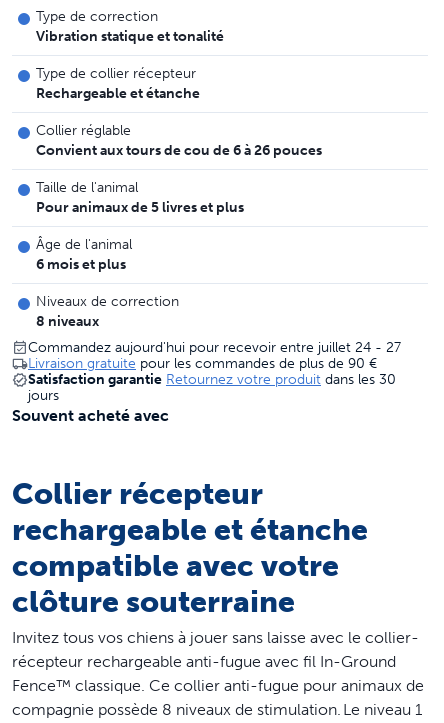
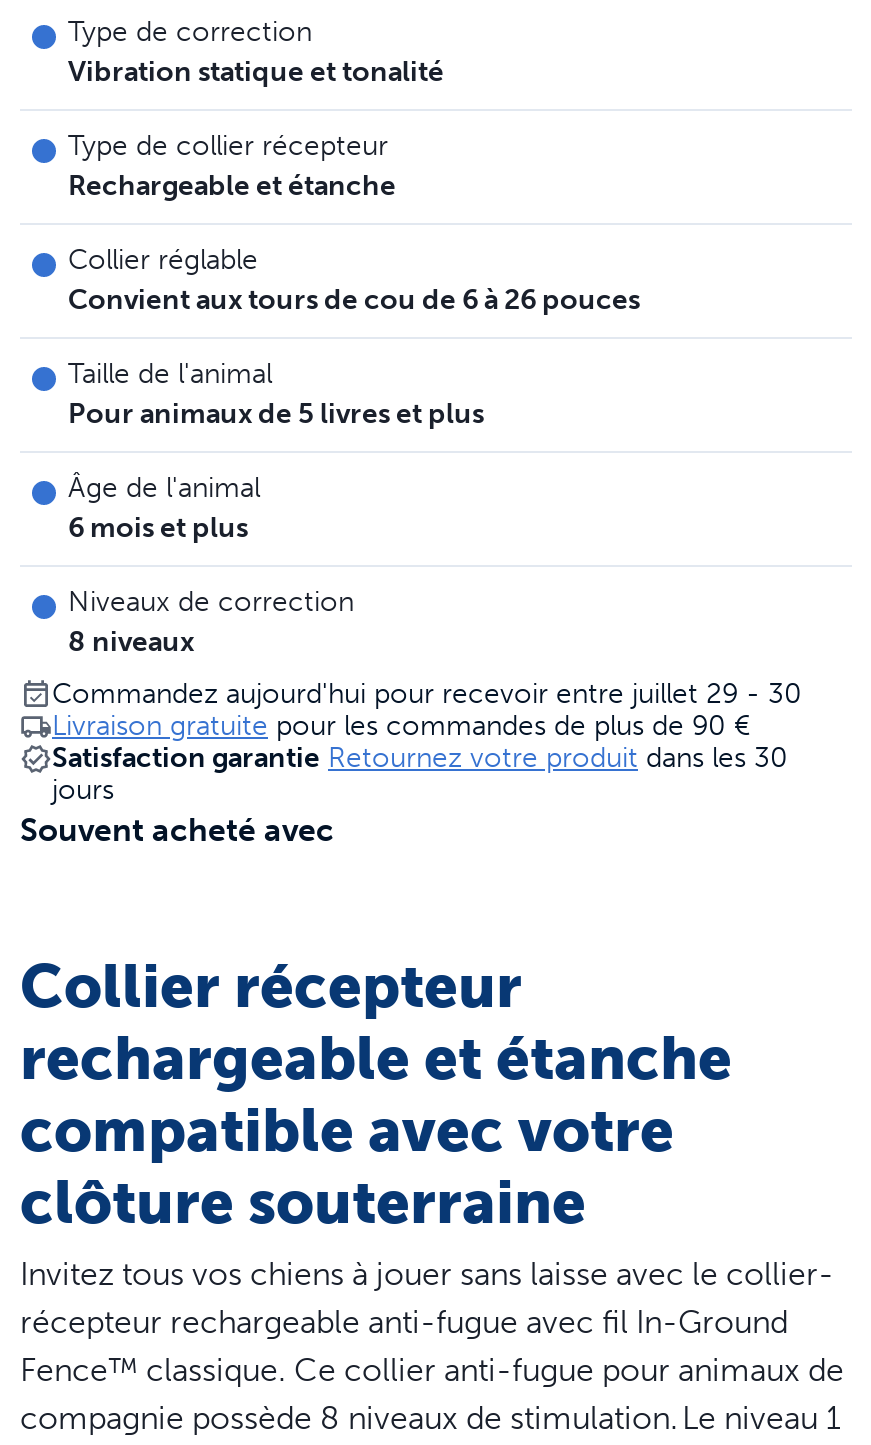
- Commandez aujourd'hui pour recevoir entre juillet 24 - 27
+ Commandez aujourd'hui pour recevoir entre juillet 29 - 30
